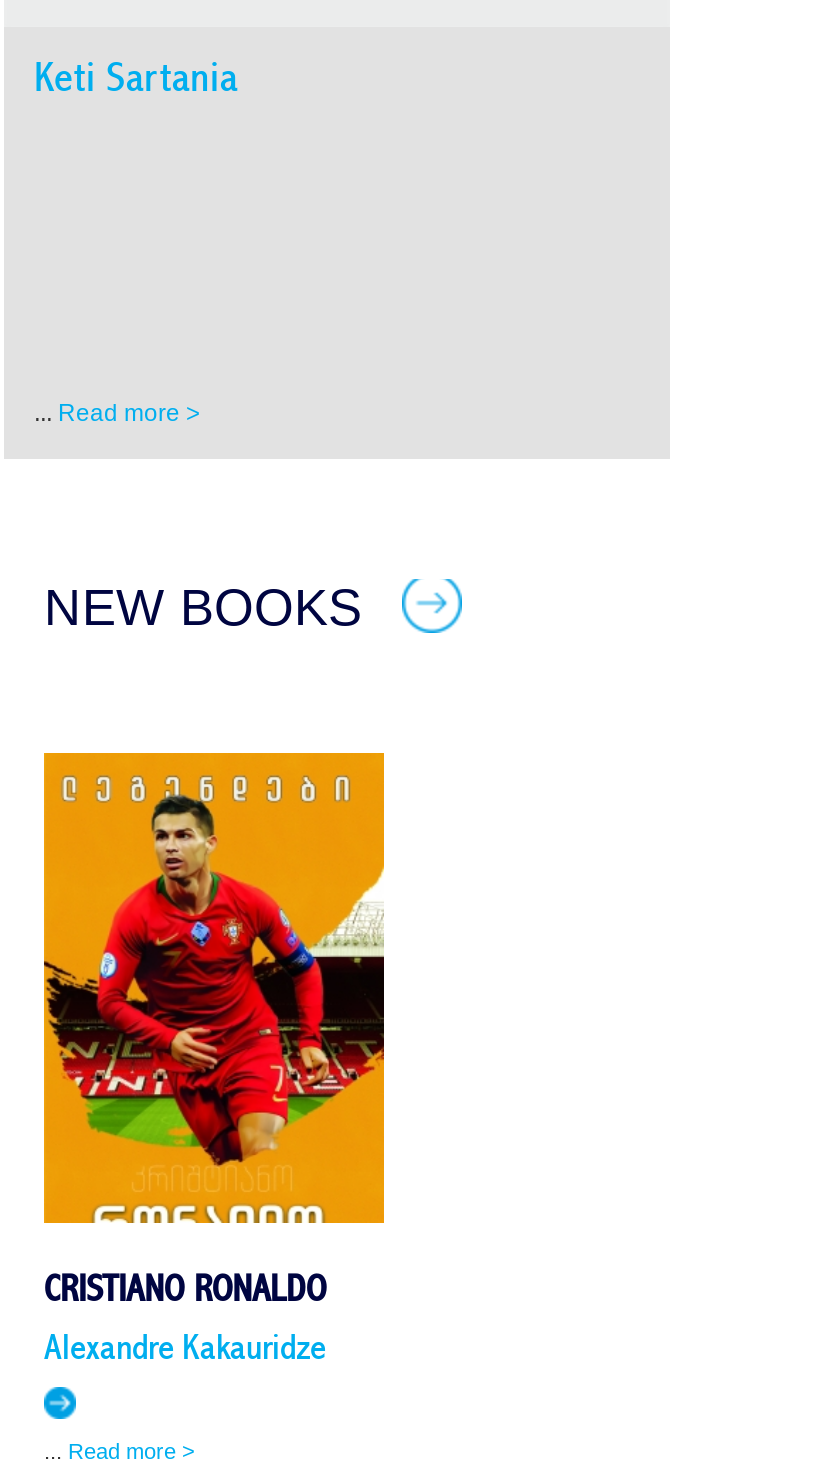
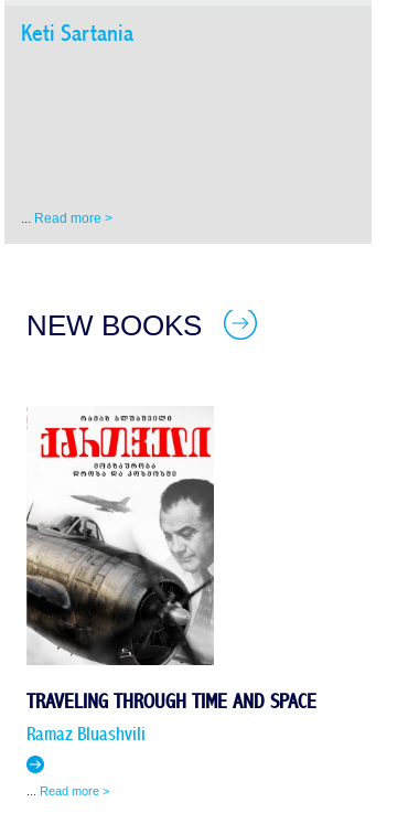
- [image]
- CRISTIANO RONALDO
+ [image]
+ TRAVELING THROUGH TIME AND SPACE

- Alexandre Kakauridze
+ Ramaz Bluashvili
